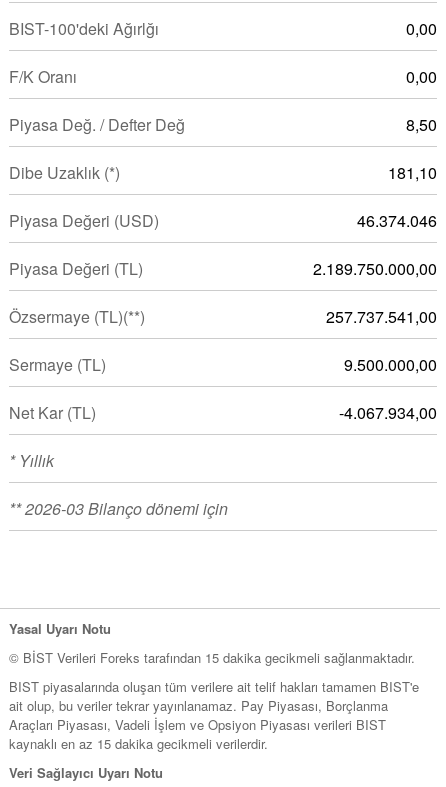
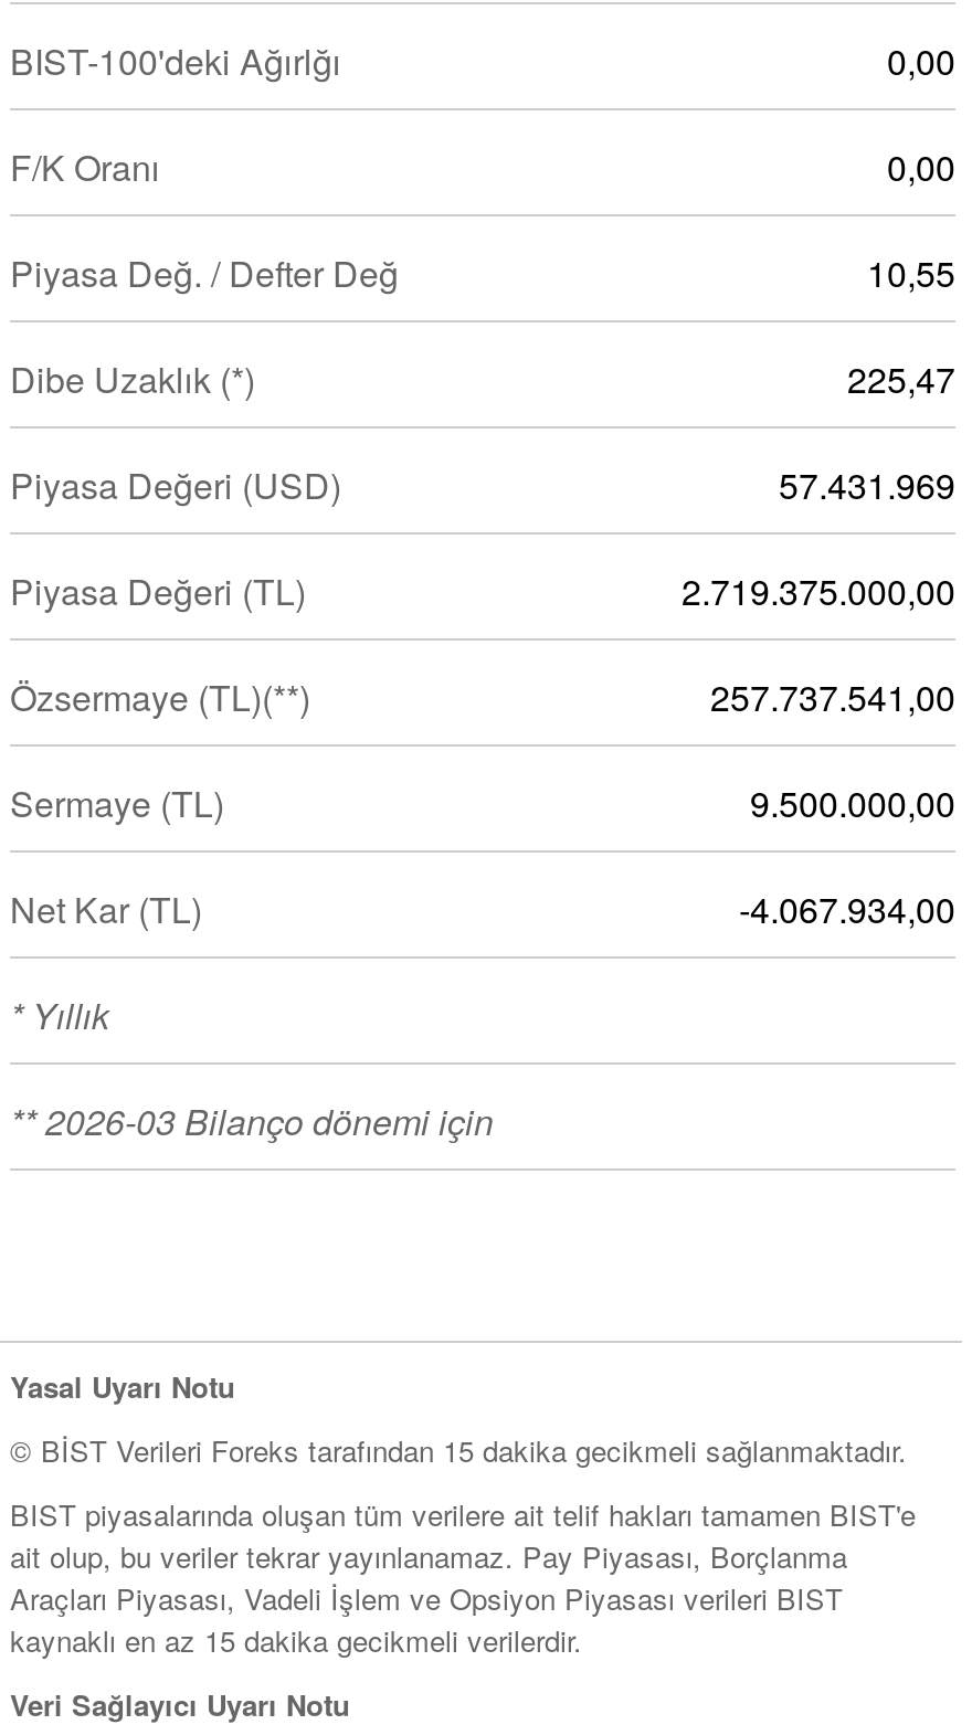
- 8,50
+ 10,55

- 181,10
+ 225,47

- 46.374.046
+ 57.431.969

- 2.189.750.000,00
+ 2.719.375.000,00
